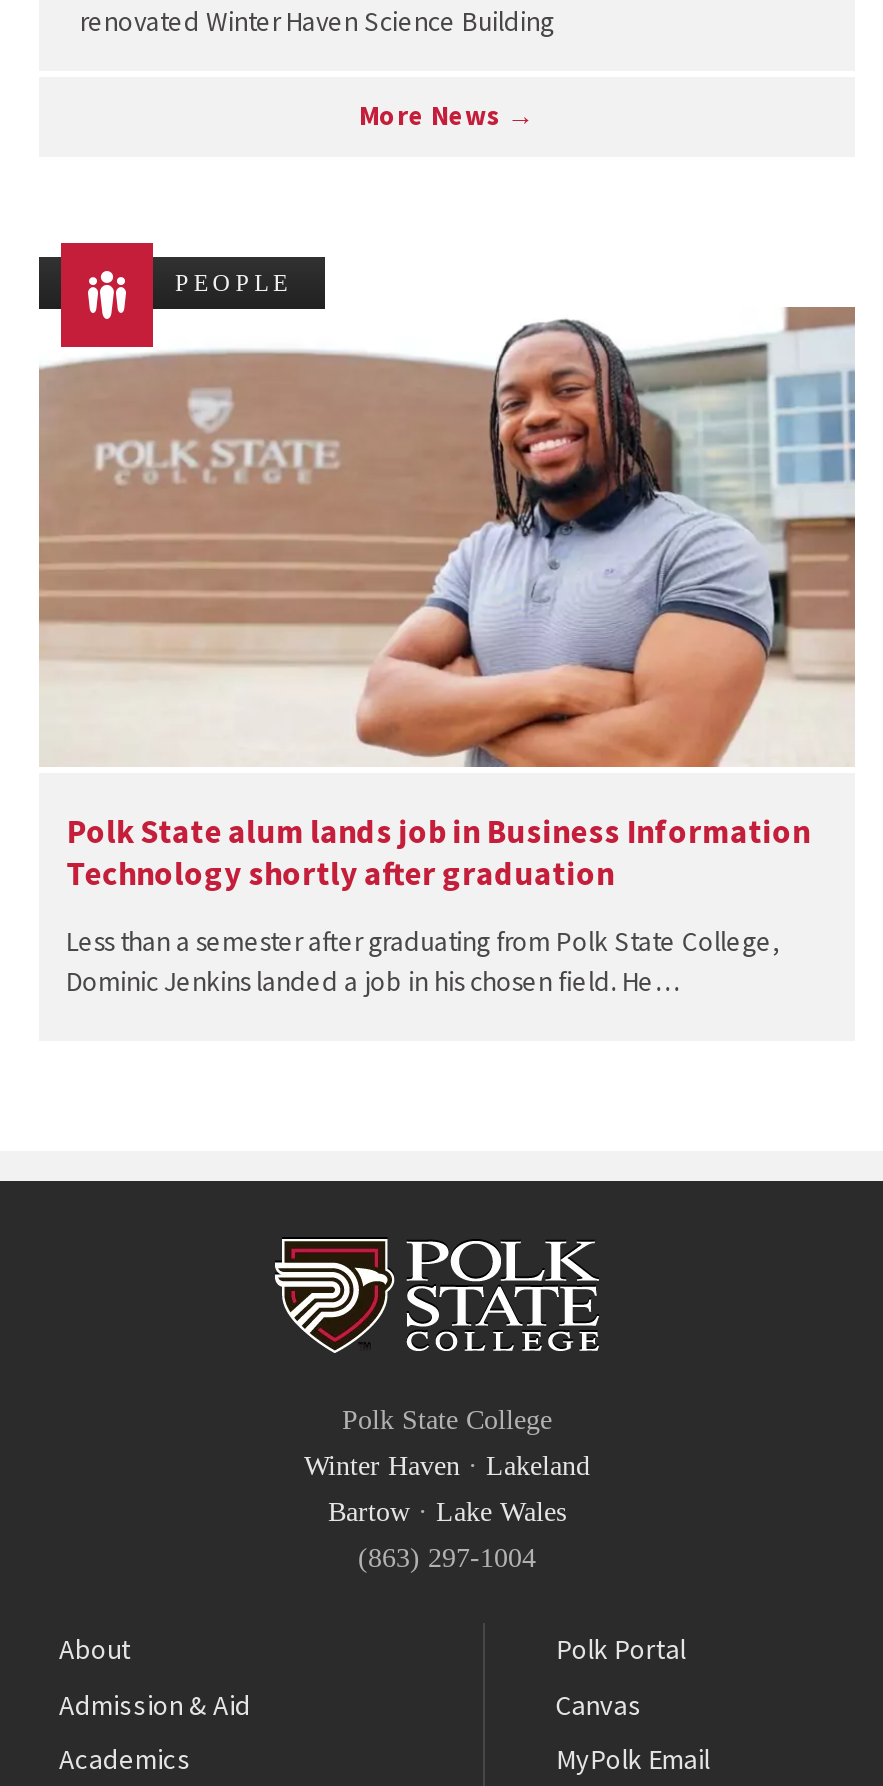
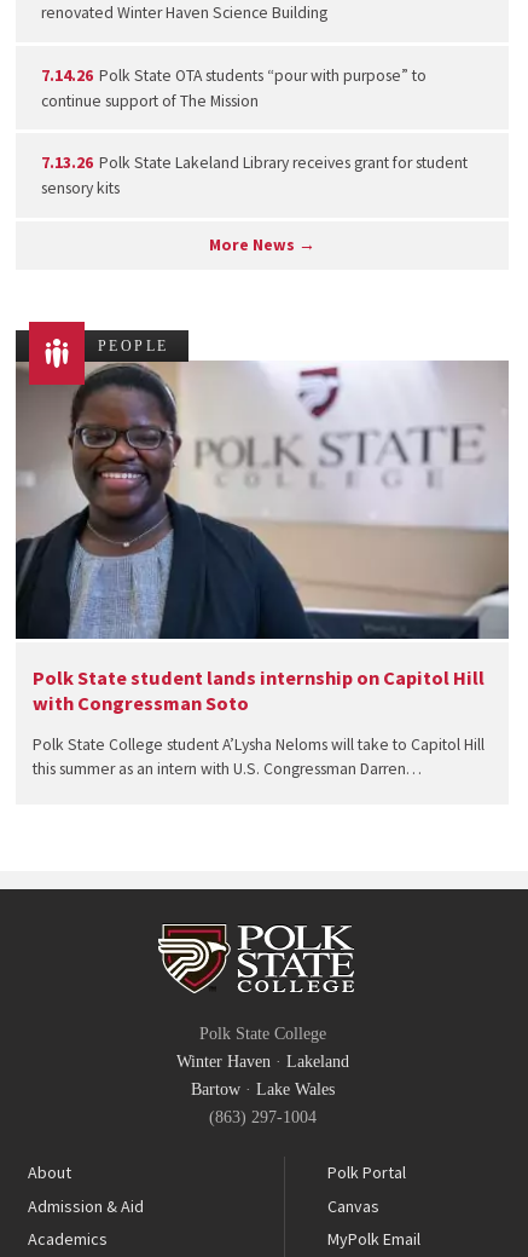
+ 7.14.26 Polk State OTA students “pour with purpose” to
+ continue support of The Mission
+ 7.13.26 Polk State Lakeland Library receives grant for student
+ sensory kits

- [image]
- Polk State alum lands job in Business Information
- Technology shortly after graduation
+ [image]
+ Polk State student lands internship on Capitol Hill
+ with Congressman Soto

- Less than a semester after graduating from Polk State College,
- Dominic Jenkins landed a job in his chosen field. He…
+ Polk State College student A’Lysha Neloms will take to Capitol Hill
+ this summer as an intern with U.S. Congressman Darren…
